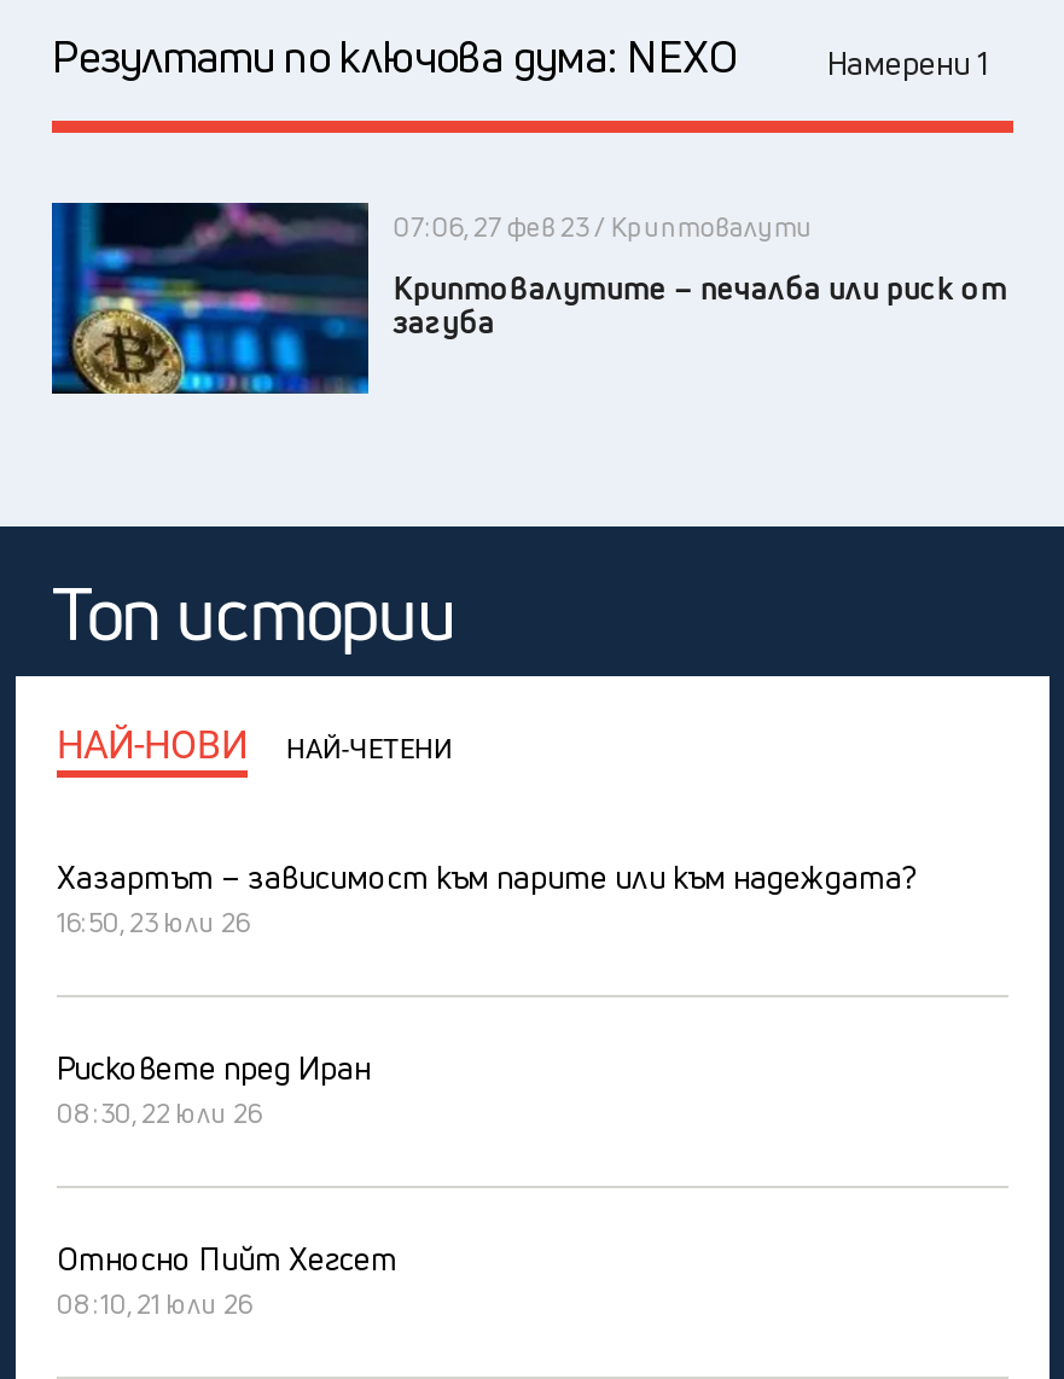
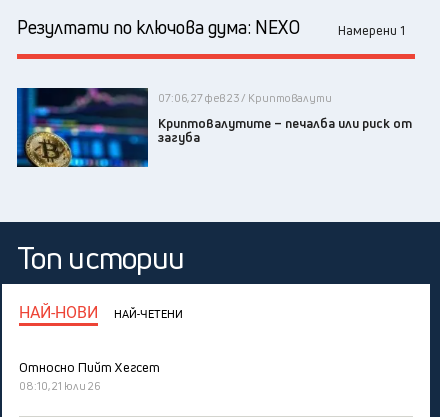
- Хазартът – зависимост към парите или към надеждата?
- 16:50, 23 юли 26
- Рисковете пред Иран
- 08:30, 22 юли 26
